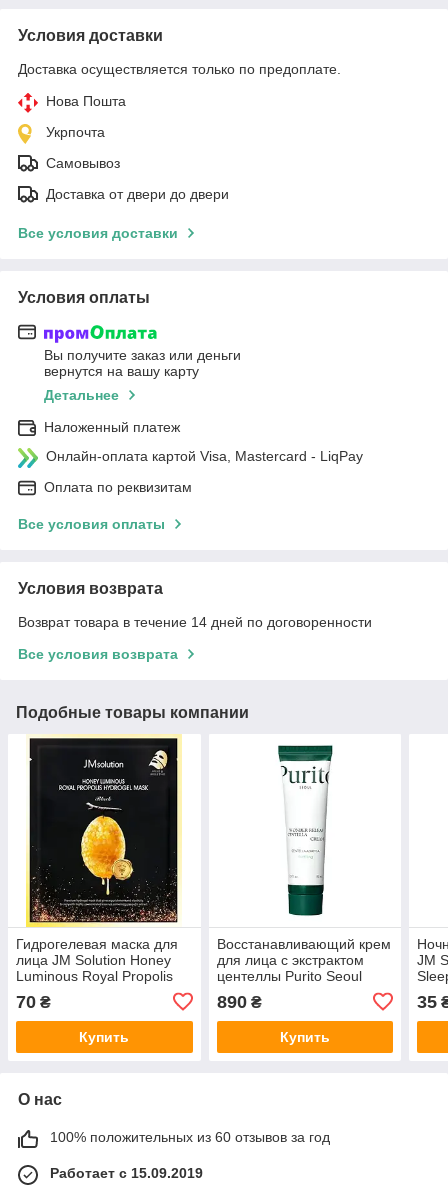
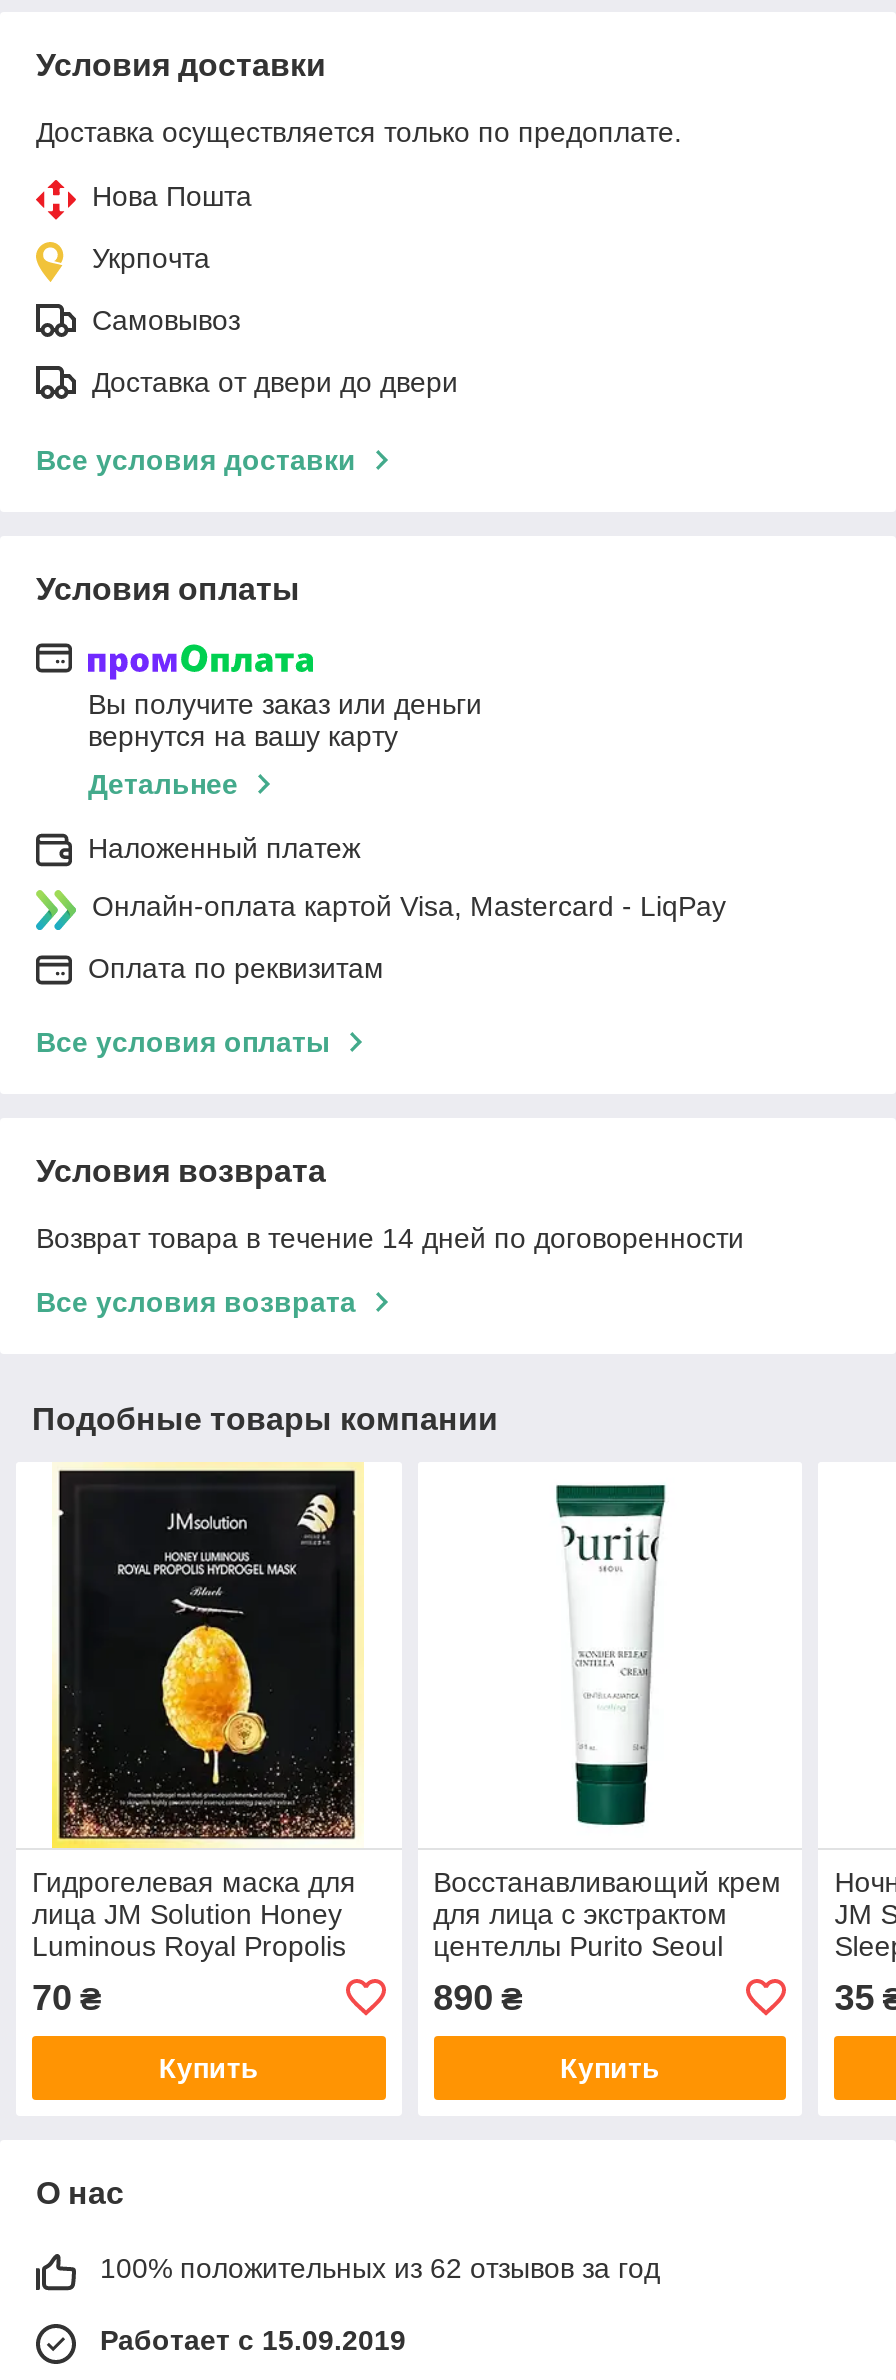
- 100% положительных из 60 отзывов за год
+ 100% положительных из 62 отзывов за год
